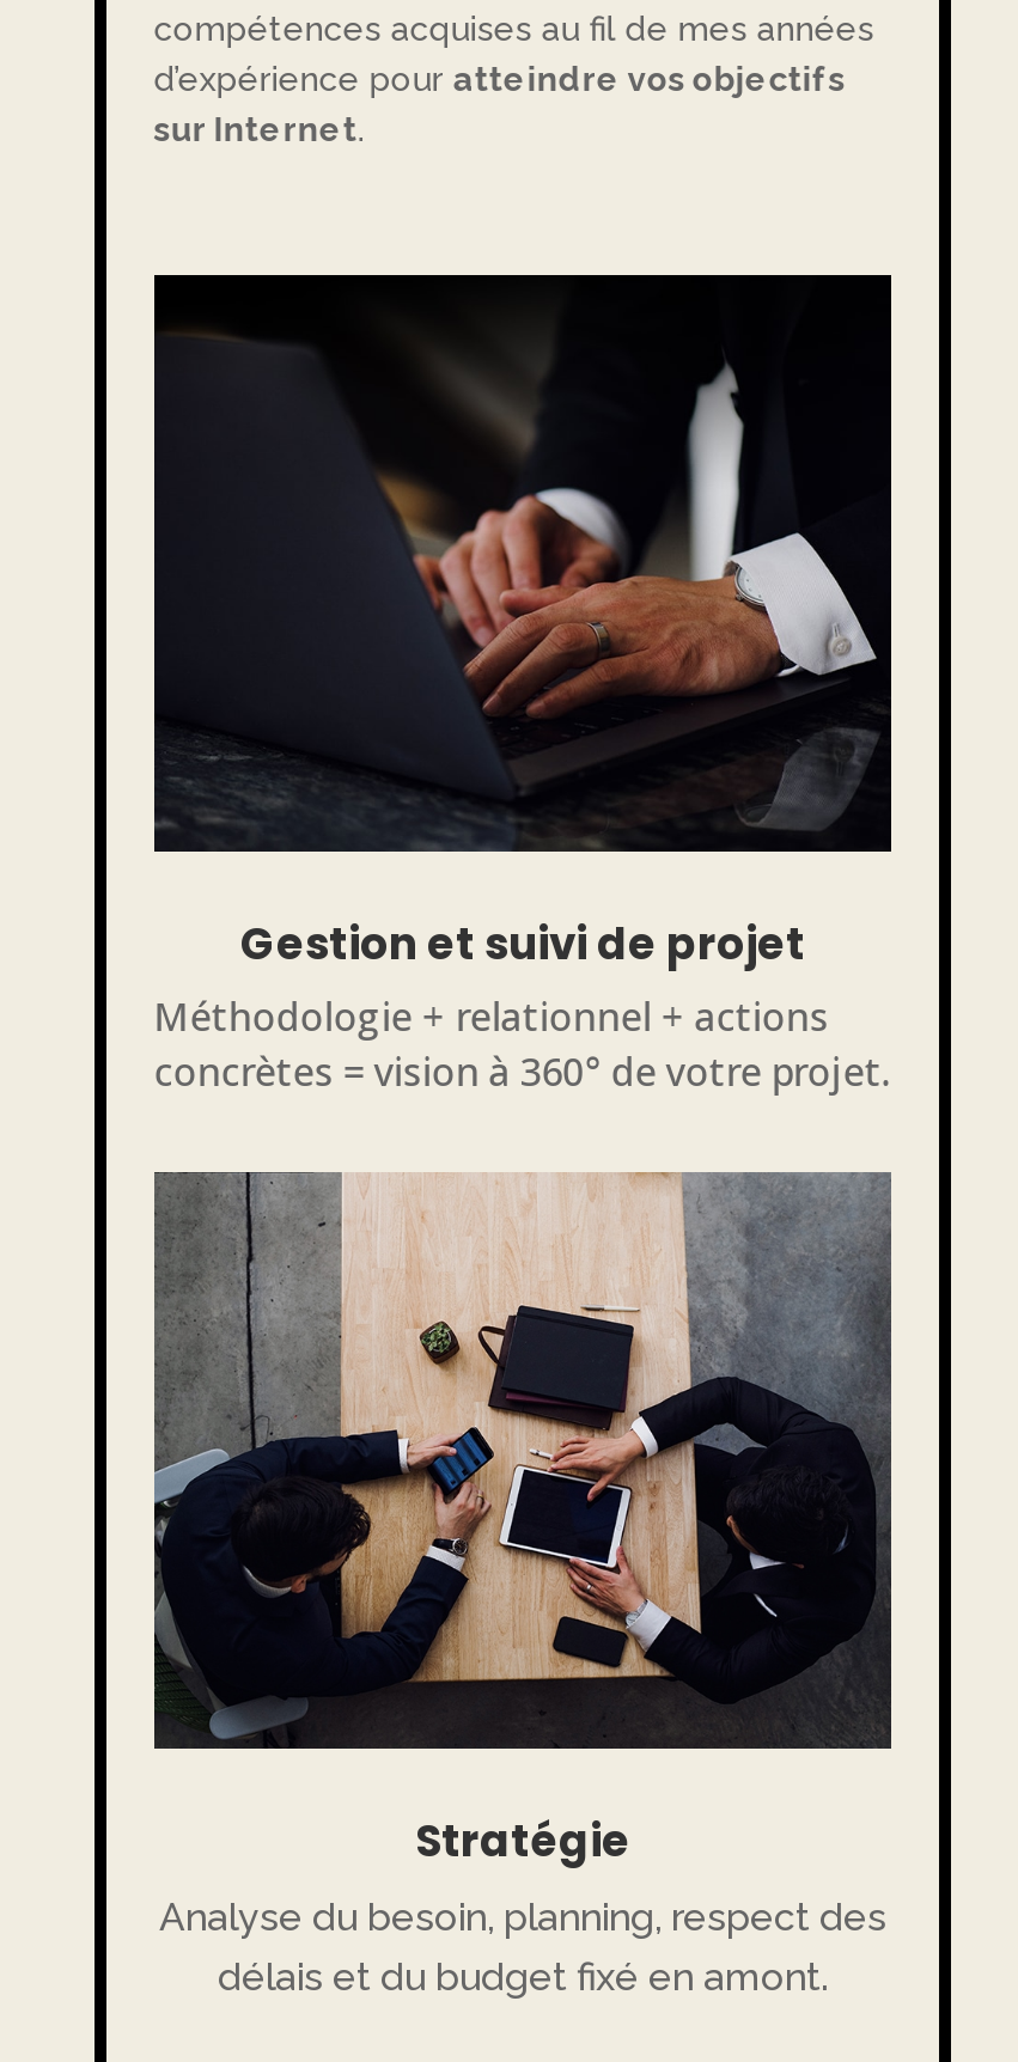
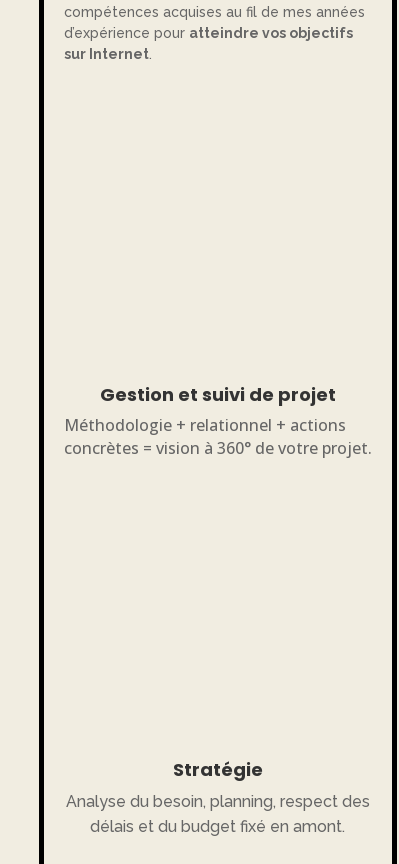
- [image]

- [image]
